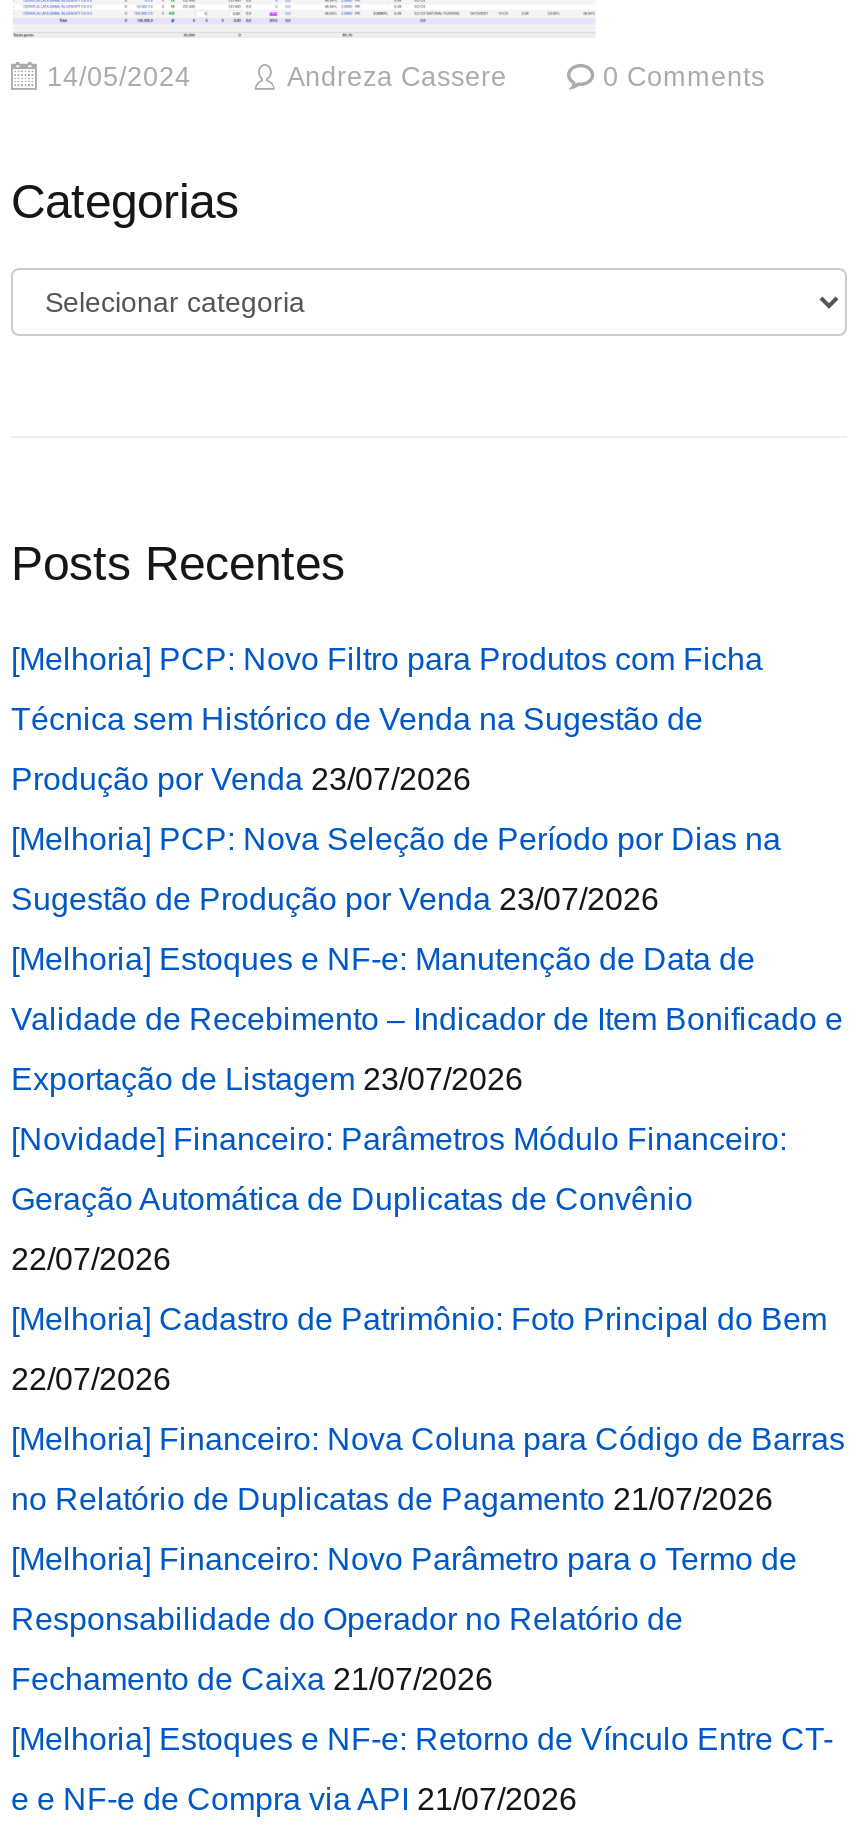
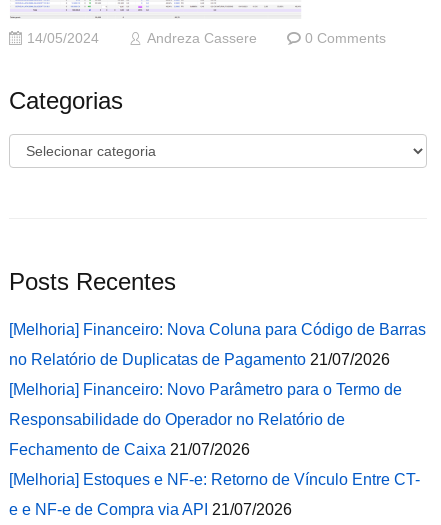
- [Melhoria] PCP: Novo Filtro para Produtos com Ficha
- Técnica sem Histórico de Venda na Sugestão de
- Produção por Venda 23/07/2026
- [Melhoria] PCP: Nova Seleção de Período por Dias na
- Sugestão de Produção por Venda 23/07/2026
- [Melhoria] Estoques e NF-e: Manutenção de Data de
- Validade de Recebimento – Indicador de Item Bonificado e
- Exportação de Listagem 23/07/2026
- [Novidade] Financeiro: Parâmetros Módulo Financeiro:
- Geração Automática de Duplicatas de Convênio
- 22/07/2026
- [Melhoria] Cadastro de Patrimônio: Foto Principal do Bem
- 22/07/2026
